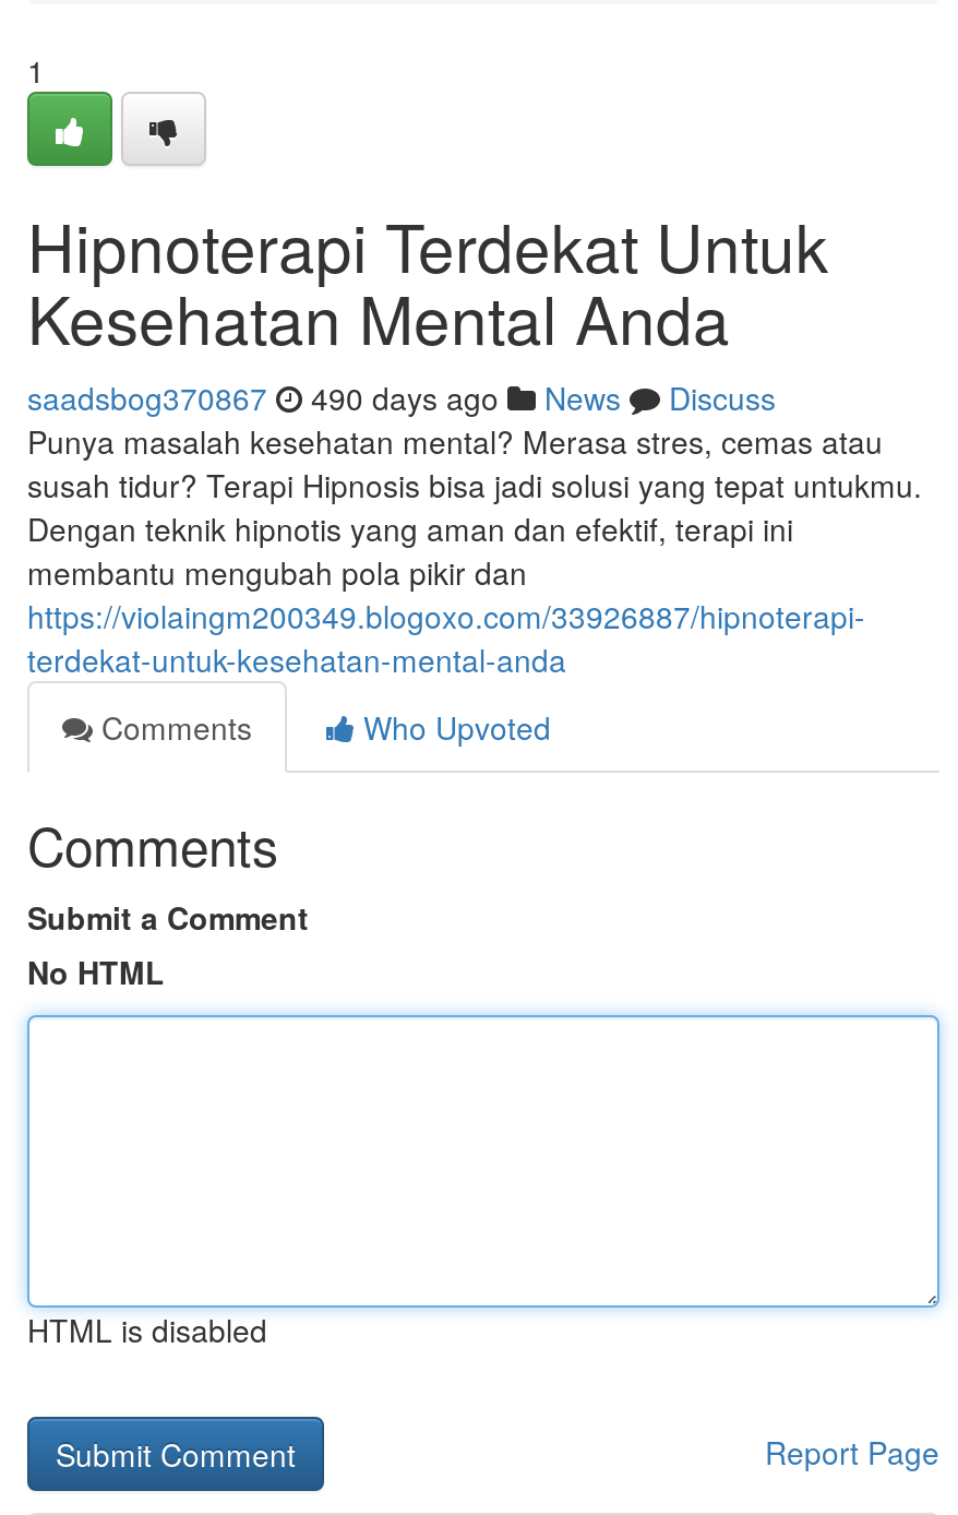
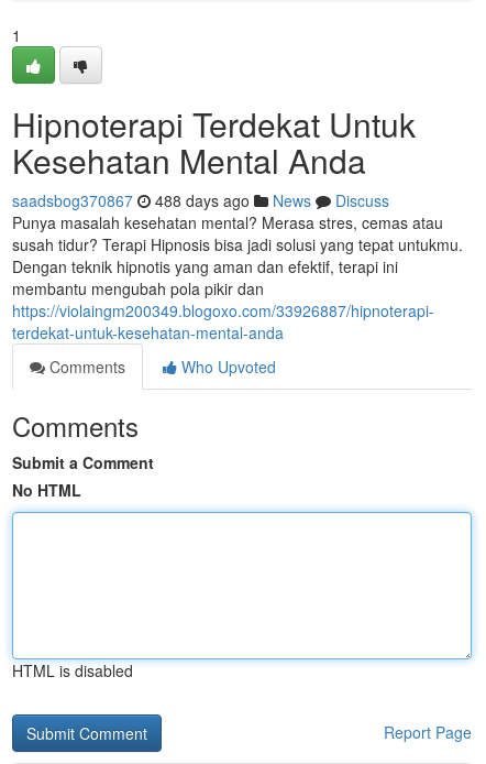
- saadsbog370867 490 days ago News Discuss
+ saadsbog370867 488 days ago News Discuss
